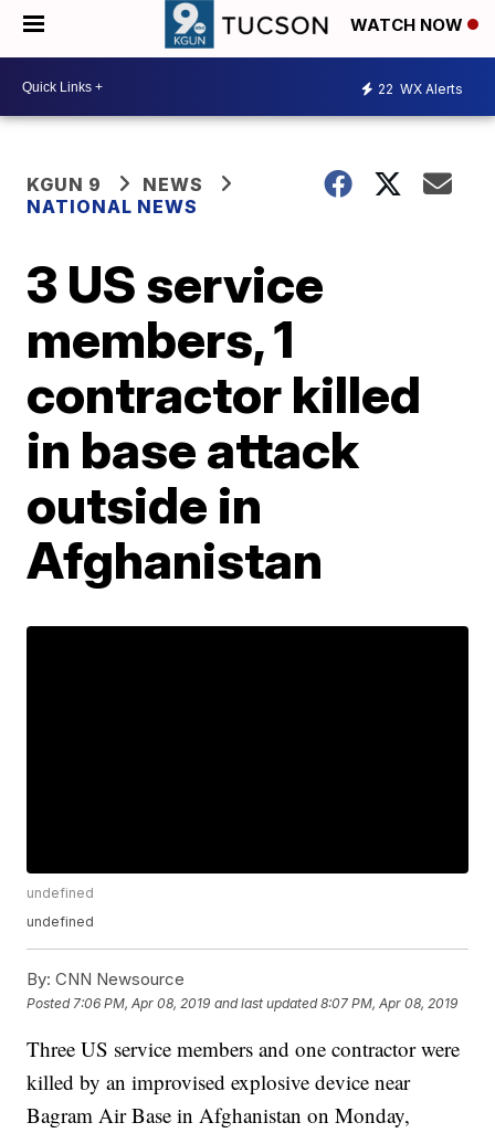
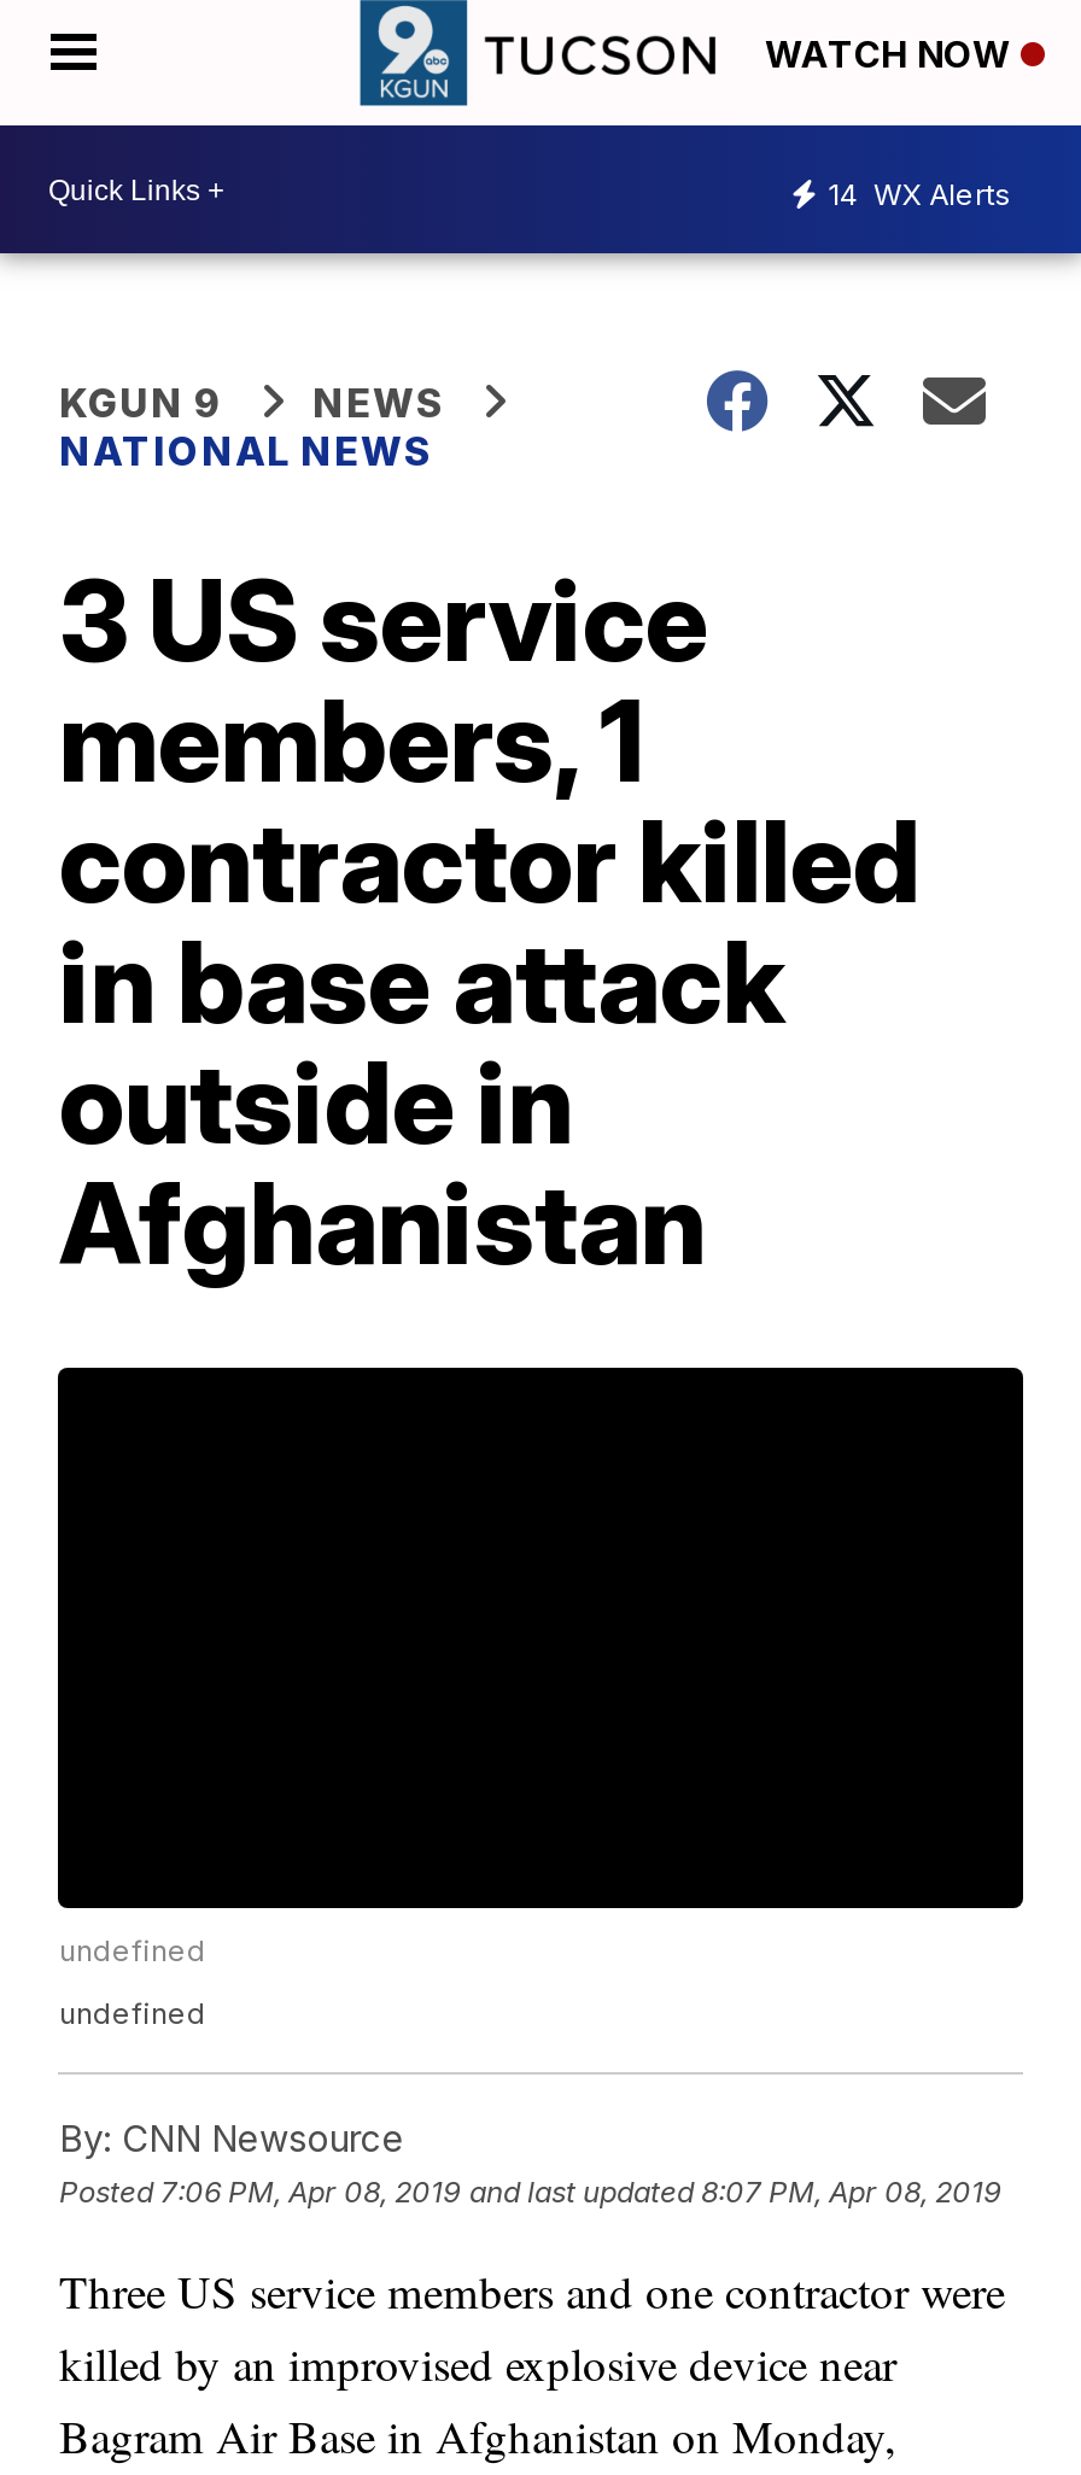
- 22 WX Alerts
+ 14 WX Alerts
